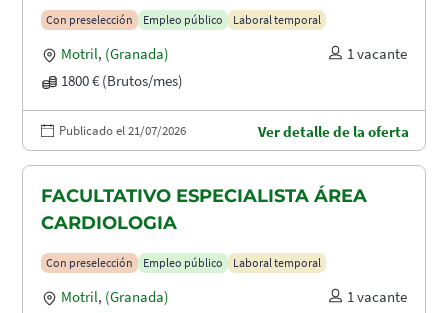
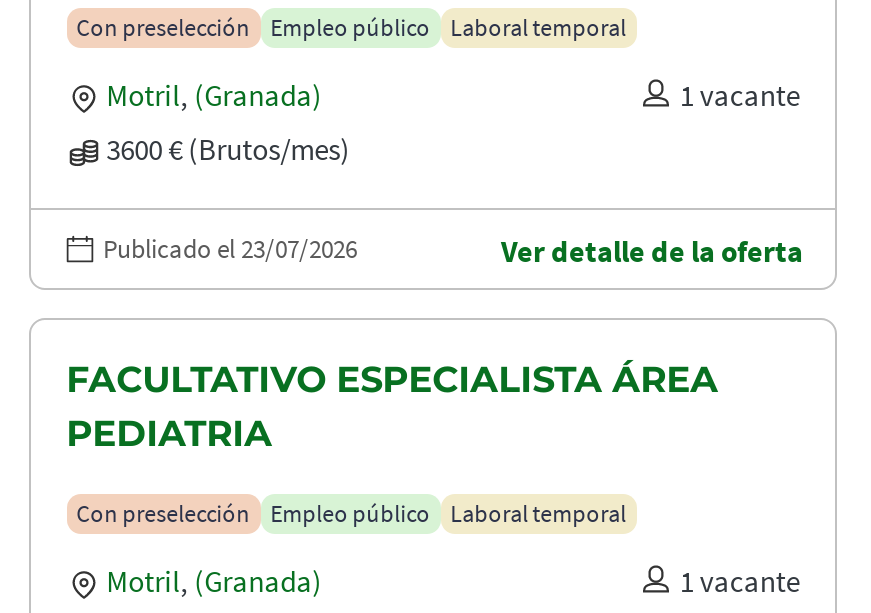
- 1800 € (Brutos/mes)
+ 3600 € (Brutos/mes)

- Publicado el 21/07/2026
+ Publicado el 23/07/2026

- CARDIOLOGIA
+ PEDIATRIA
